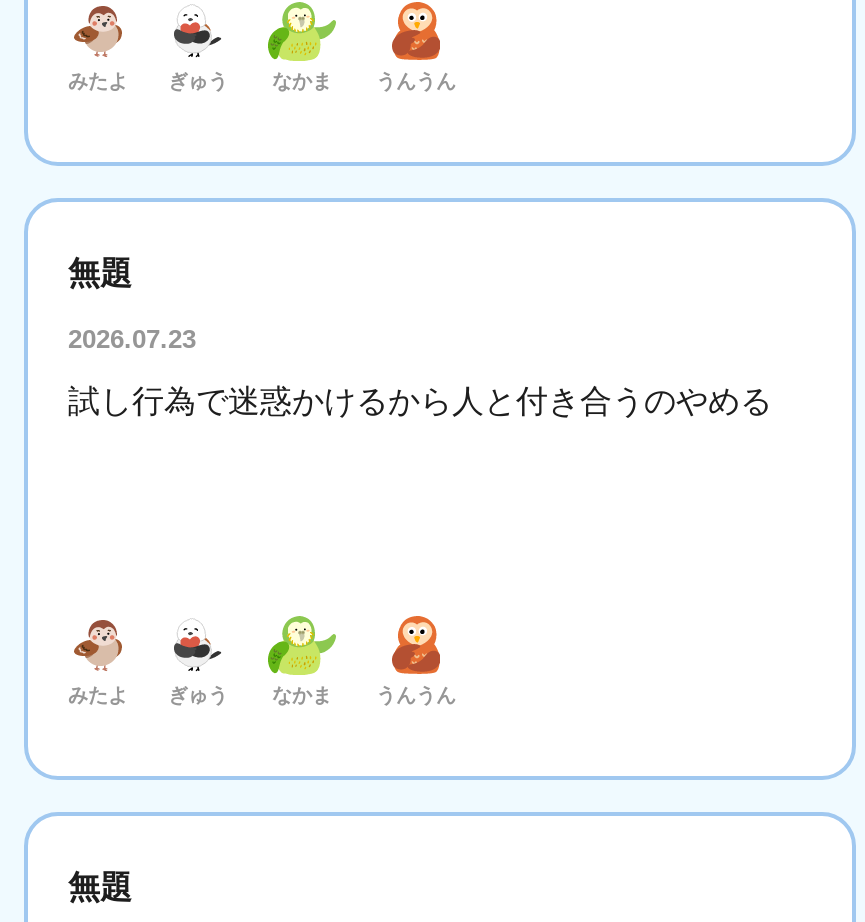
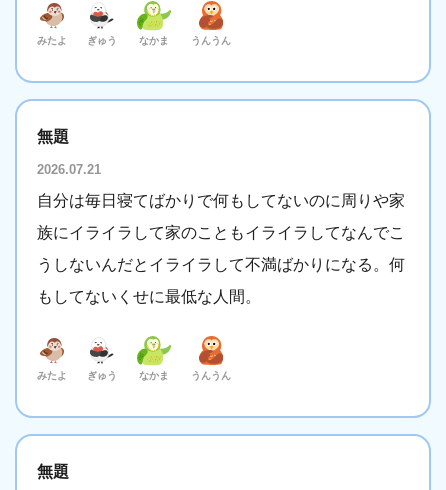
- 2026.07.23
- 試し行為で迷惑かけるから人と付き合うのやめる
+ 2026.07.21
+ 自分は毎日寝てばかりで何もしてないのに周りや家
+ 族にイライラして家のこともイライラしてなんでこ
+ うしないんだとイライラして不満ばかりになる。何
+ もしてないくせに最低な人間。
